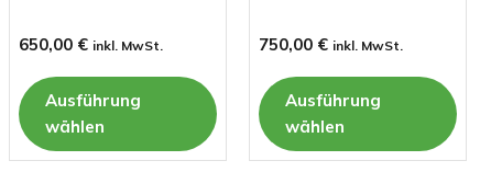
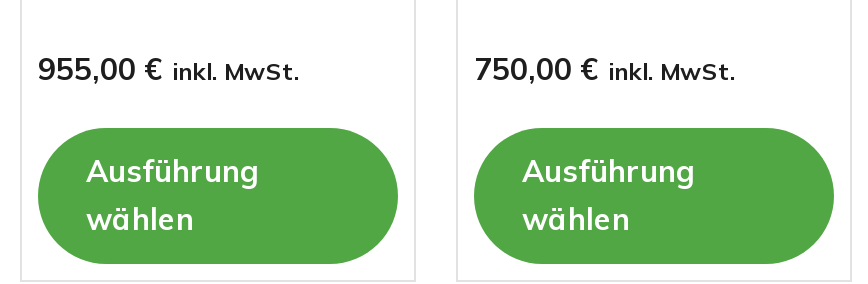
- 650,00 € inkl. MwSt.
+ 955,00 € inkl. MwSt.
